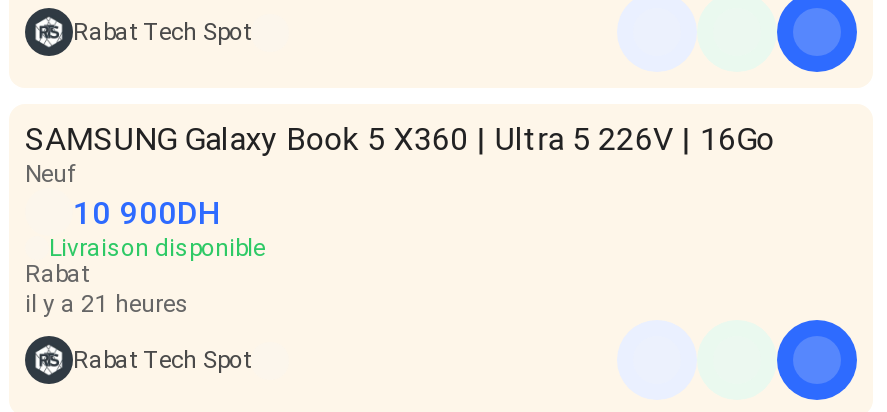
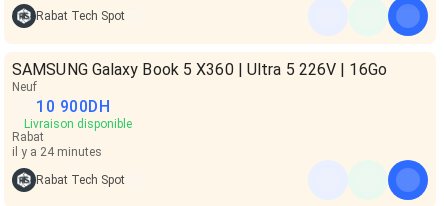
- il y a 21 heures
+ il y a 24 minutes
